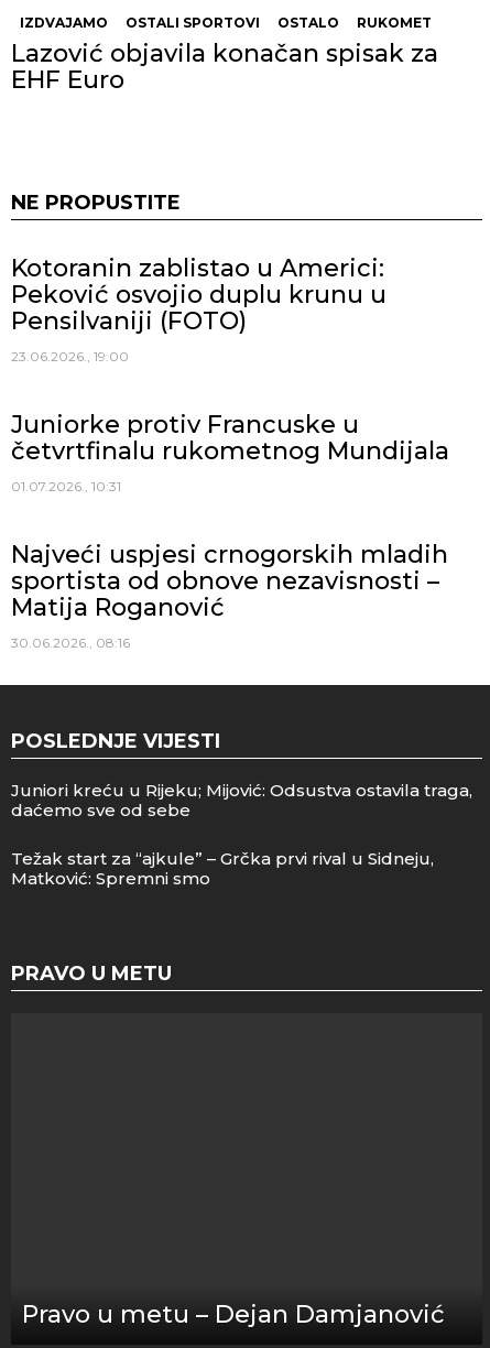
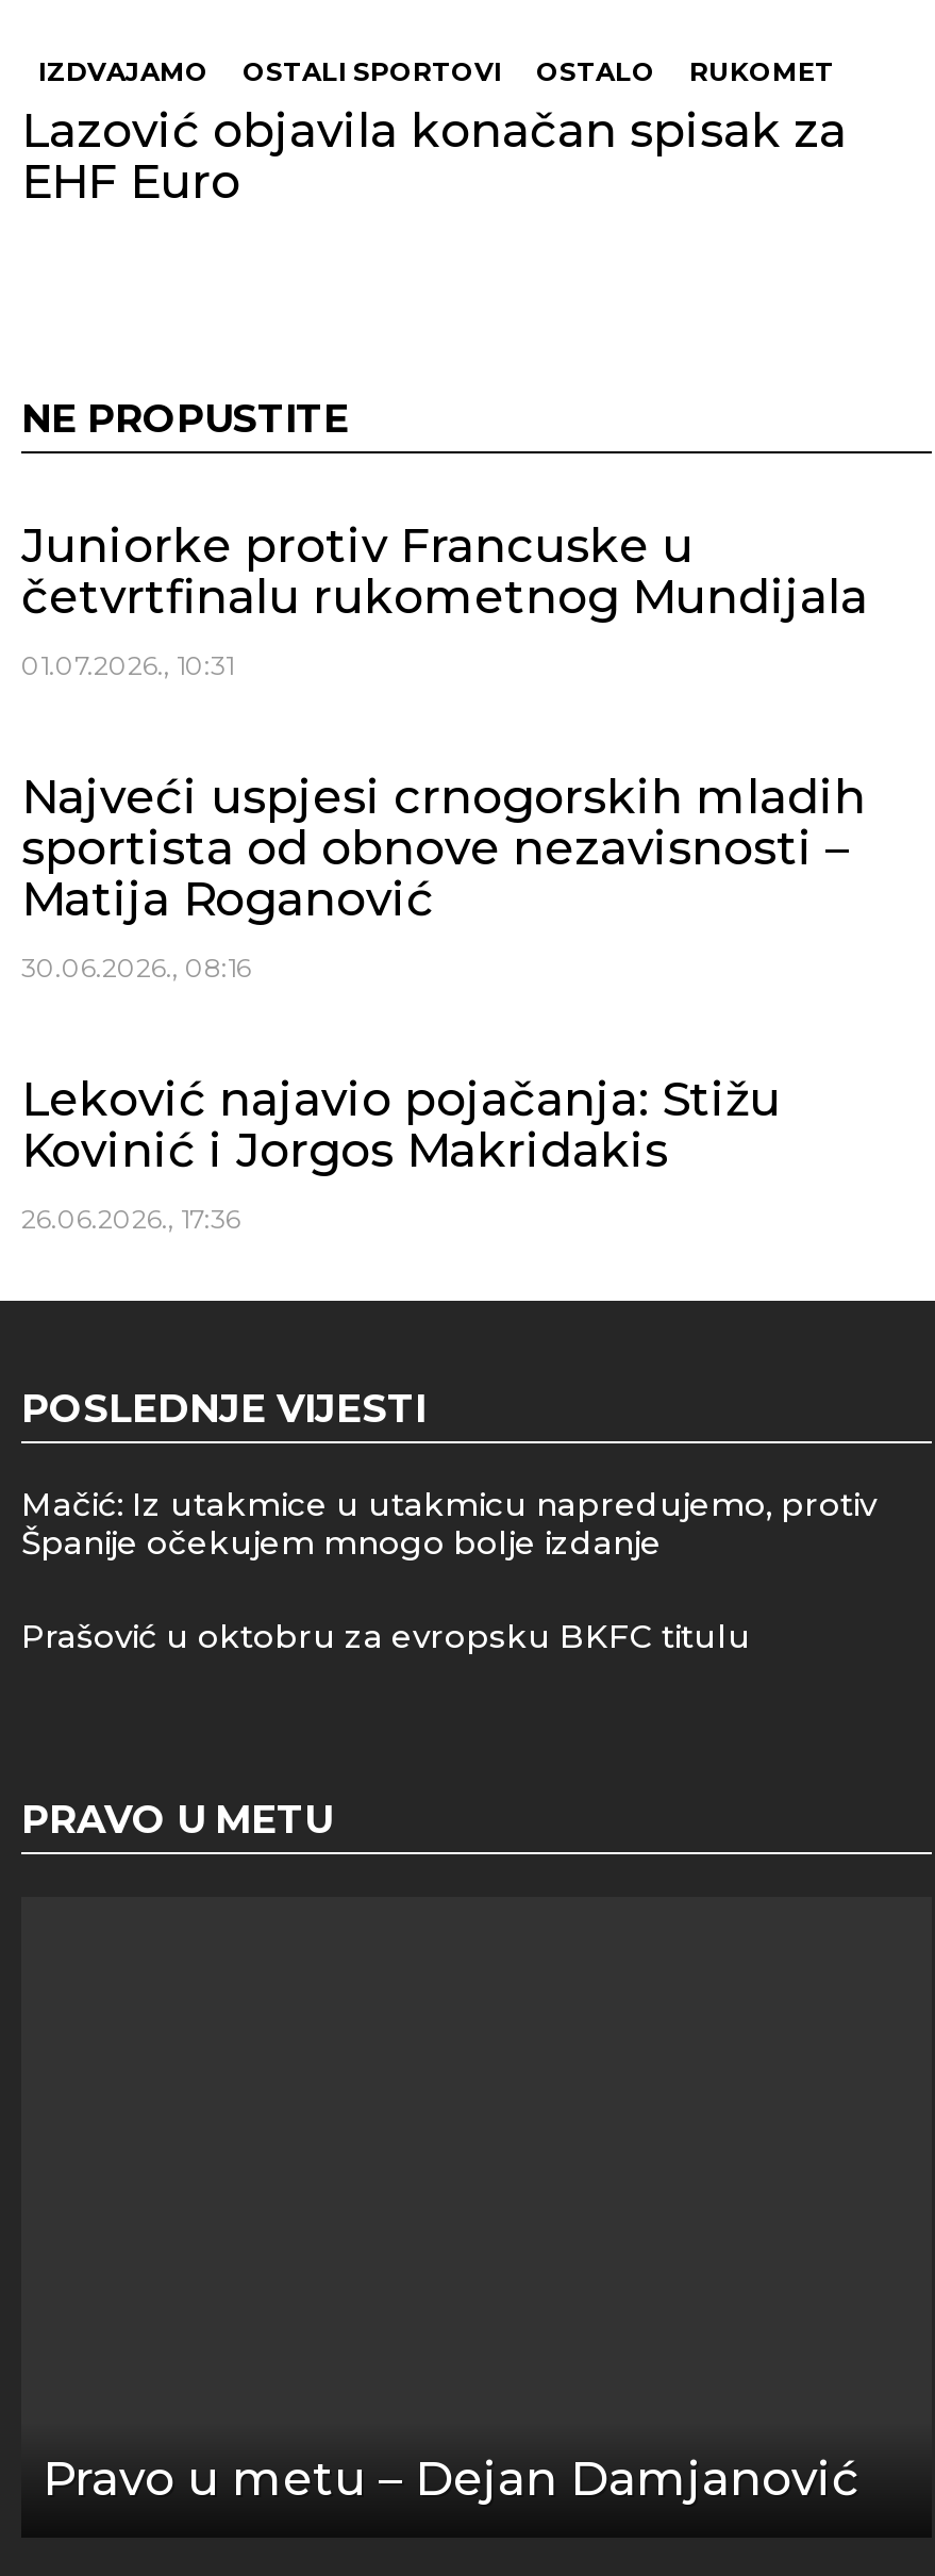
- Kotoranin zablistao u Americi:
- Peković osvojio duplu krunu u
- Pensilvaniji (FOTO)
- 23.06.2026., 19:00

moved up: Juniorke protiv Francuske u | četvrtfinalu rukometnog Mundijala | 01.07.2026., 10:31 | Najveći uspjesi crnogorskih mladih | sportista od obnove nezavisnosti – | Matija Roganović | 30.06.2026., 08:16

+ Leković najavio pojačanja: Stižu
+ Kovinić i Jorgos Makridakis
+ 26.06.2026., 17:36

- Juniori kreću u Rijeku; Mijović: Odsustva ostavila traga,
- daćemo sve od sebe
+ Mačić: Iz utakmice u utakmicu napredujemo, protiv
+ Španije očekujem mnogo bolje izdanje

- Težak start za “ajkule” – Grčka prvi rival u Sidneju,
- Matković: Spremni smo
+ Prašović u oktobru za evropsku BKFC titulu
